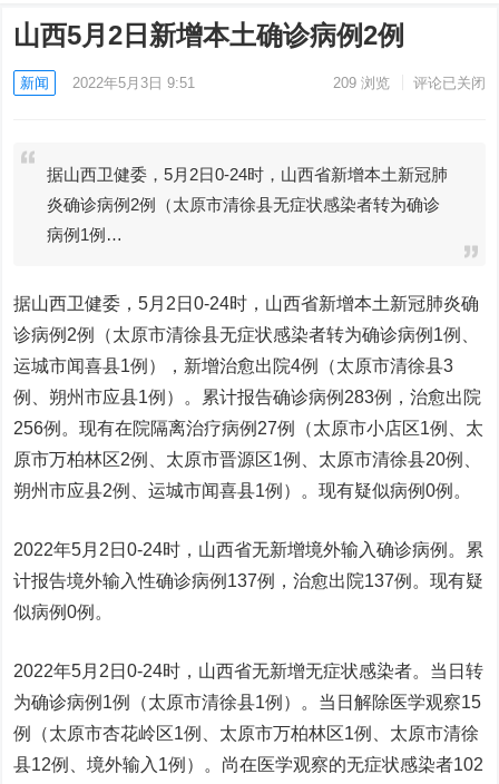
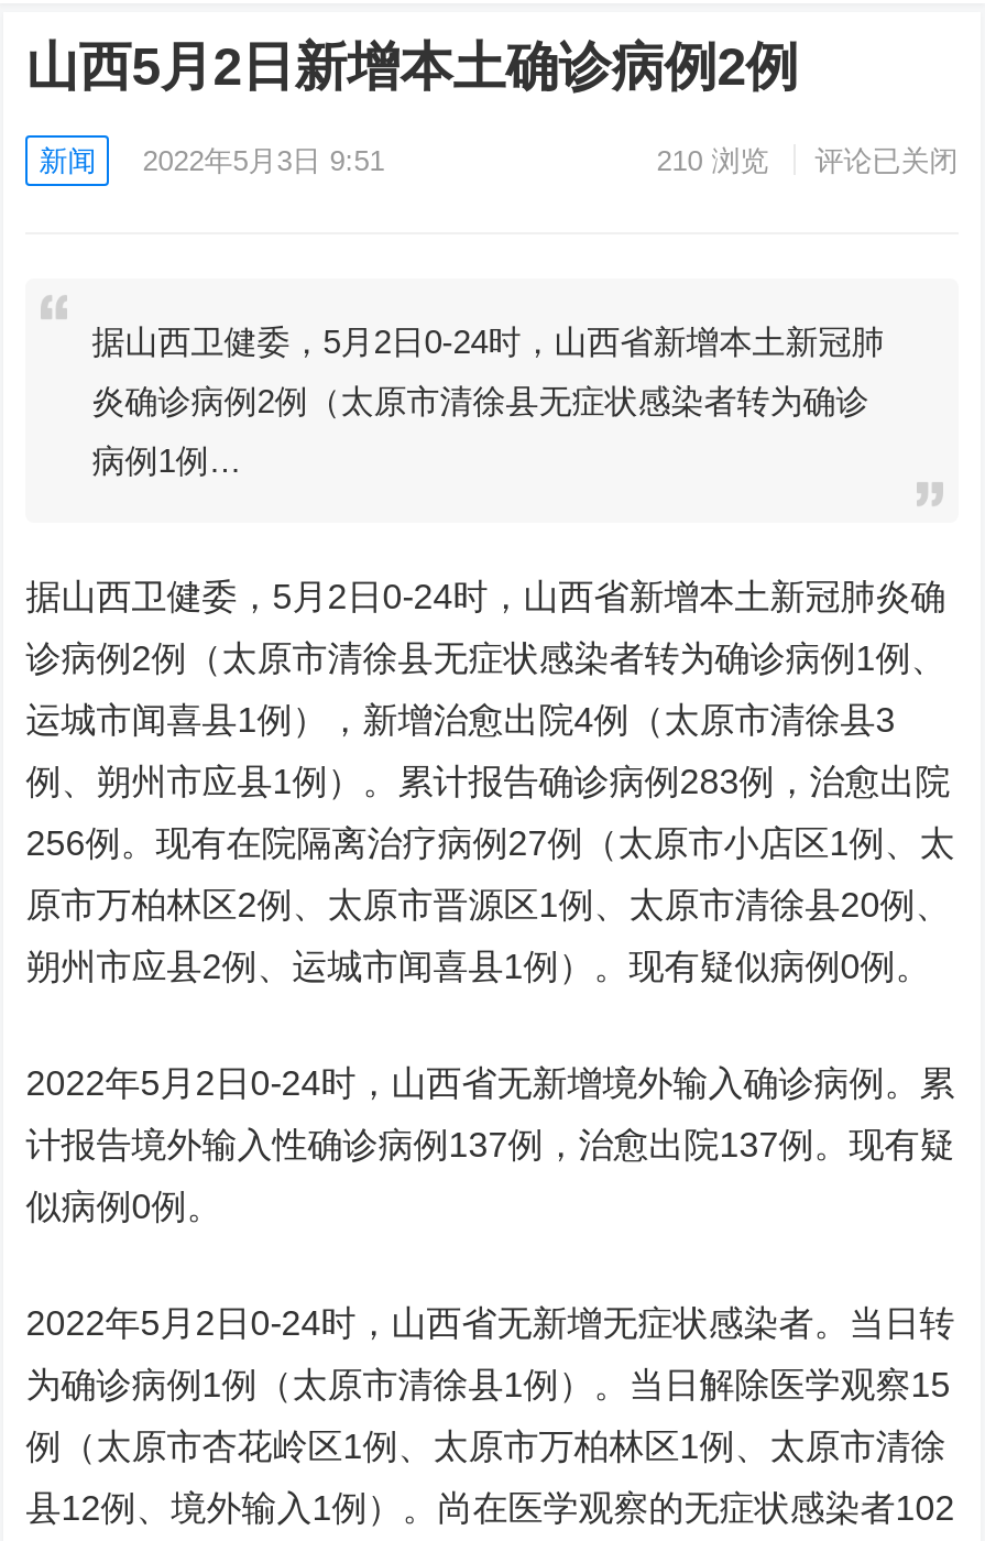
- 209浏览 评论已关闭
+ 210浏览 评论已关闭
